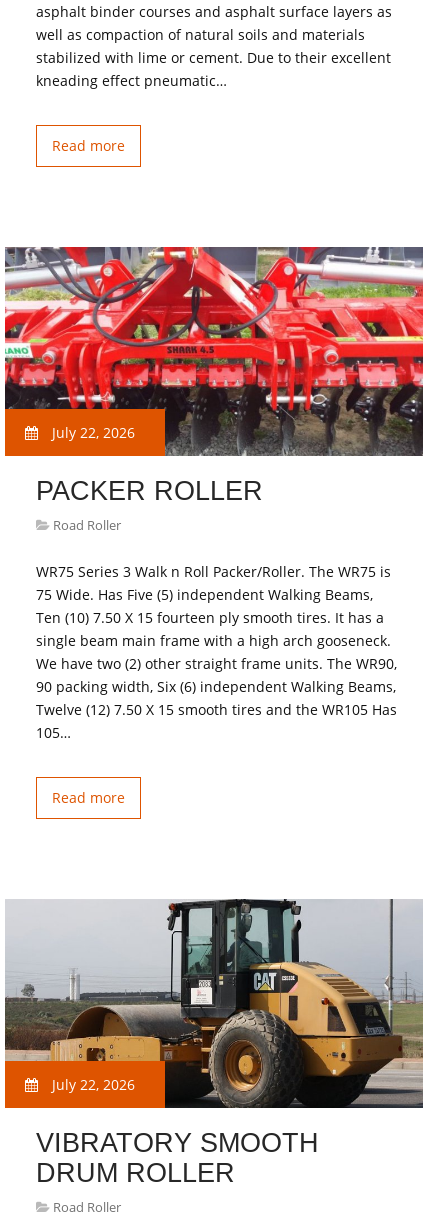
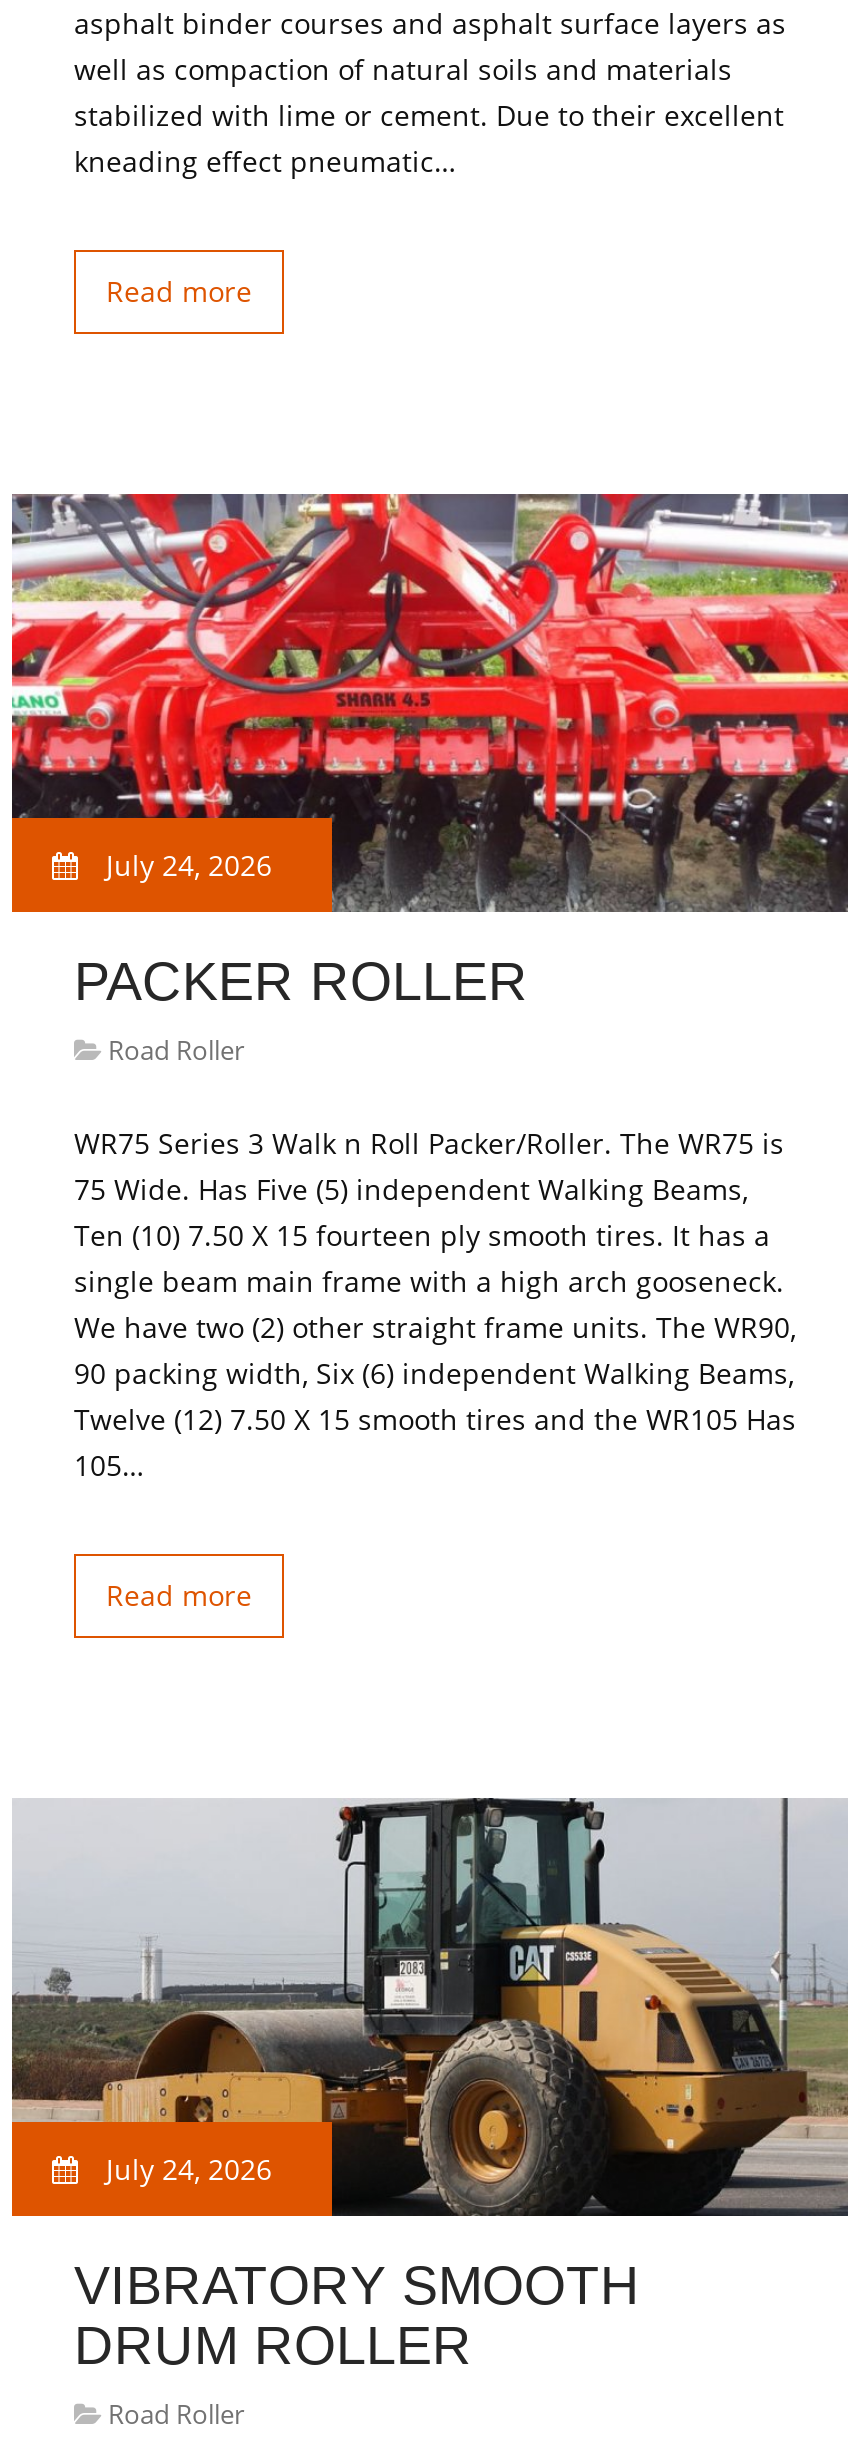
- July 22, 2026
+ July 24, 2026

- July 22, 2026
+ July 24, 2026
